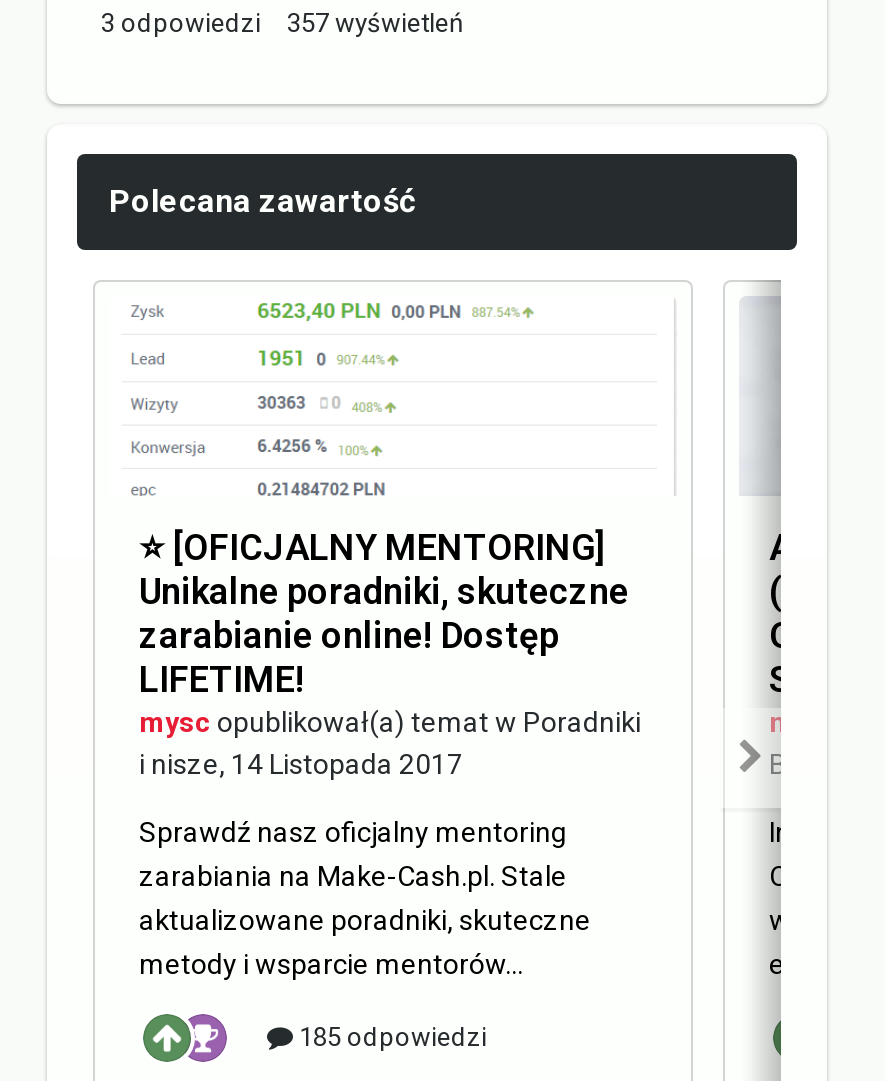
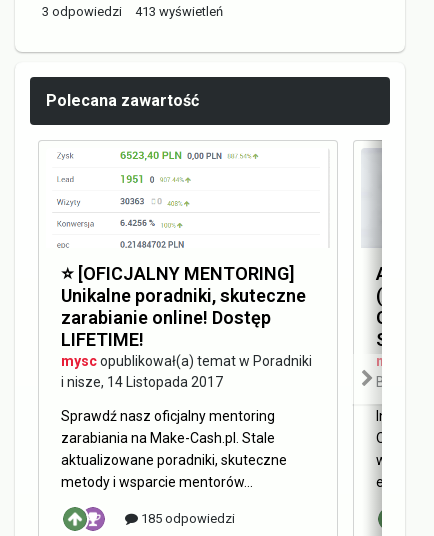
- 3 odpowiedzi 357 wyświetleń
+ 3 odpowiedzi 413 wyświetleń
